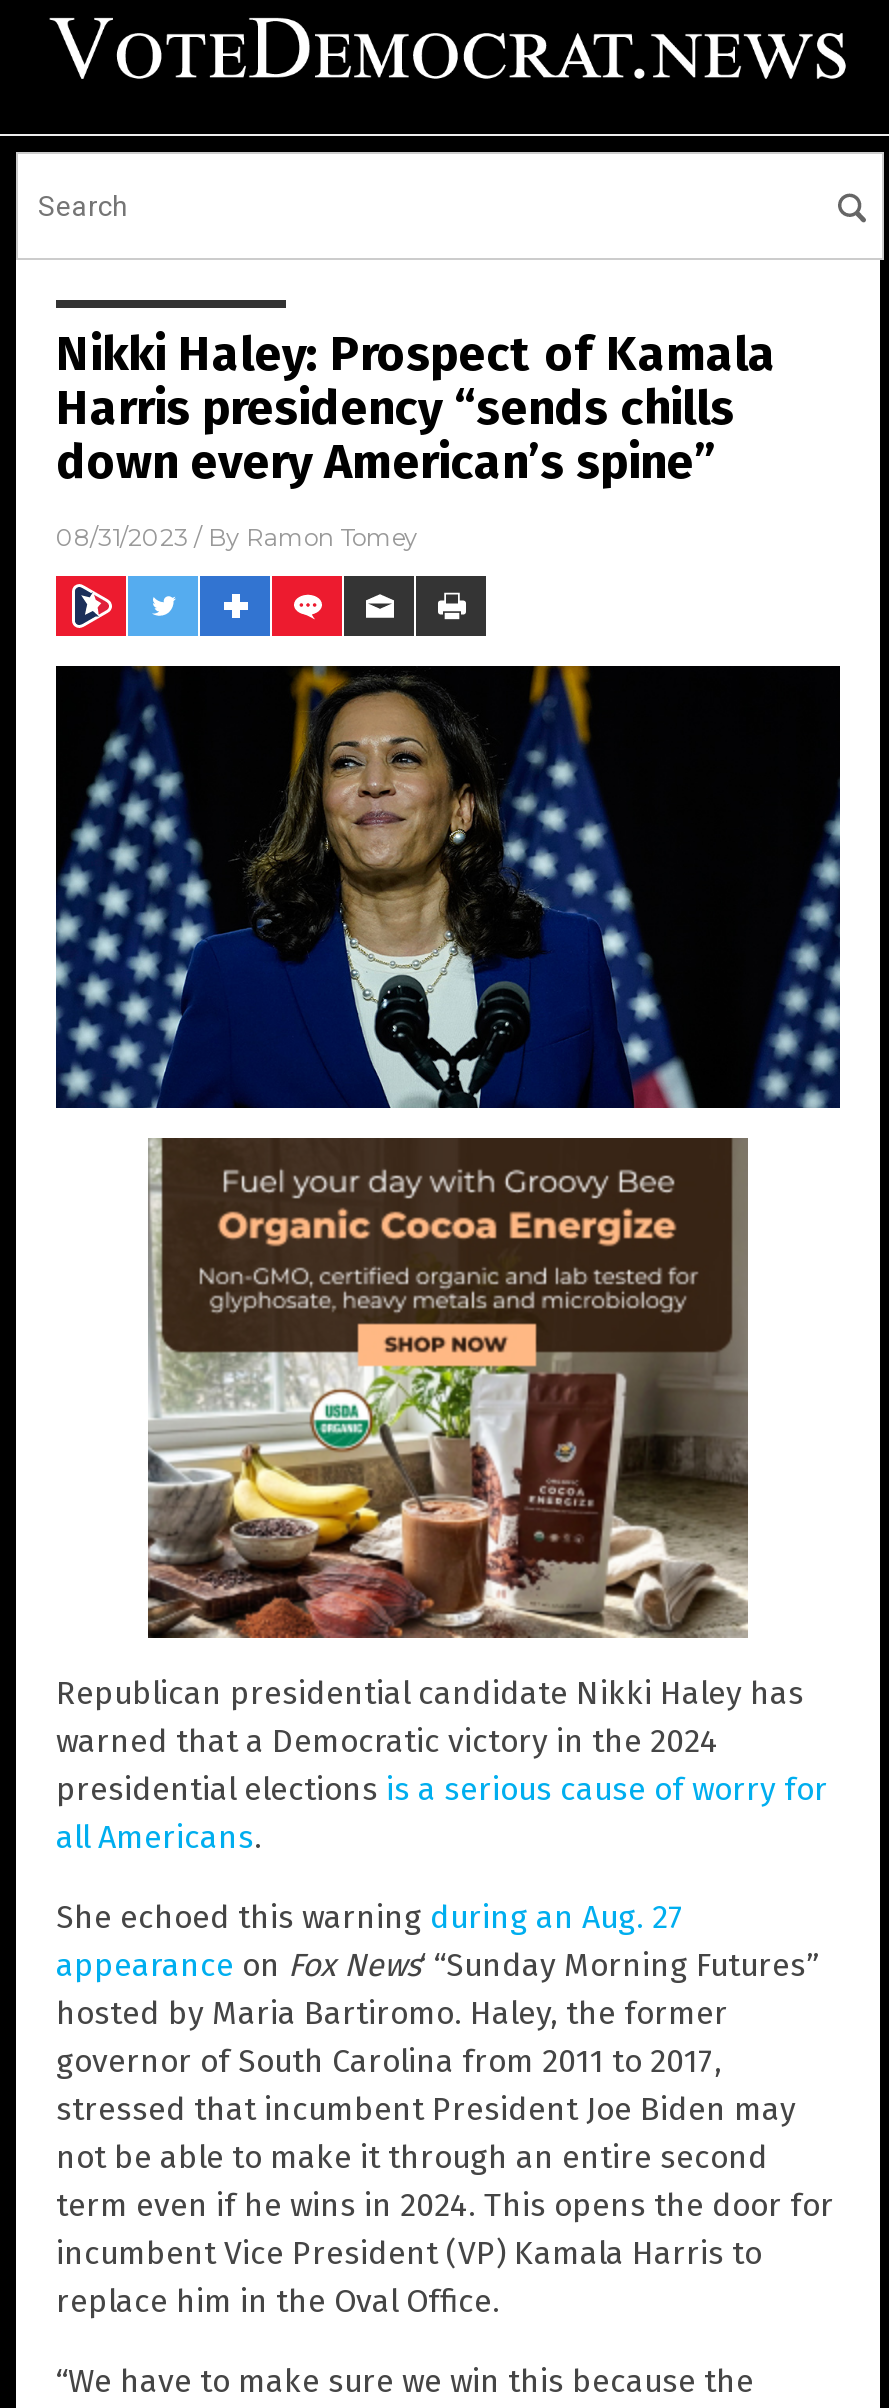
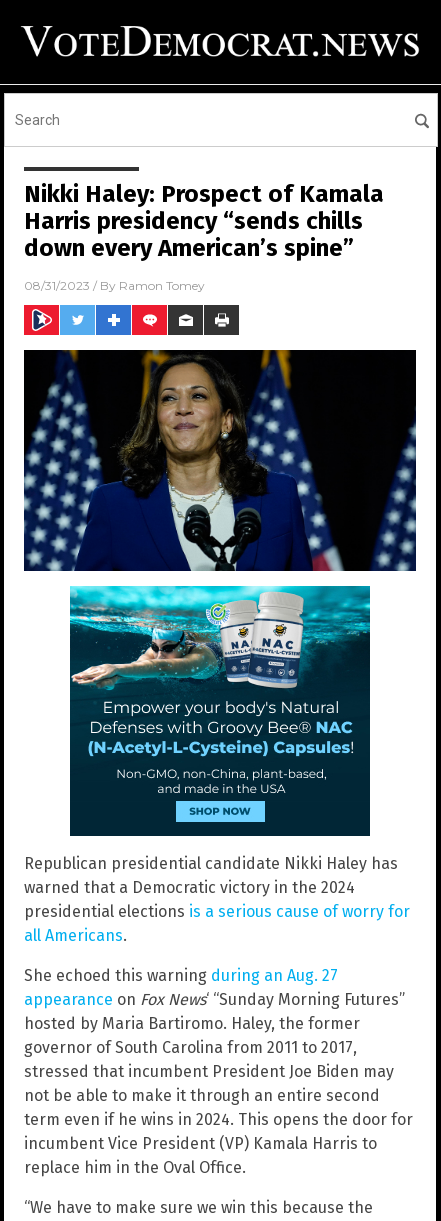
- [image]
+ [image]
